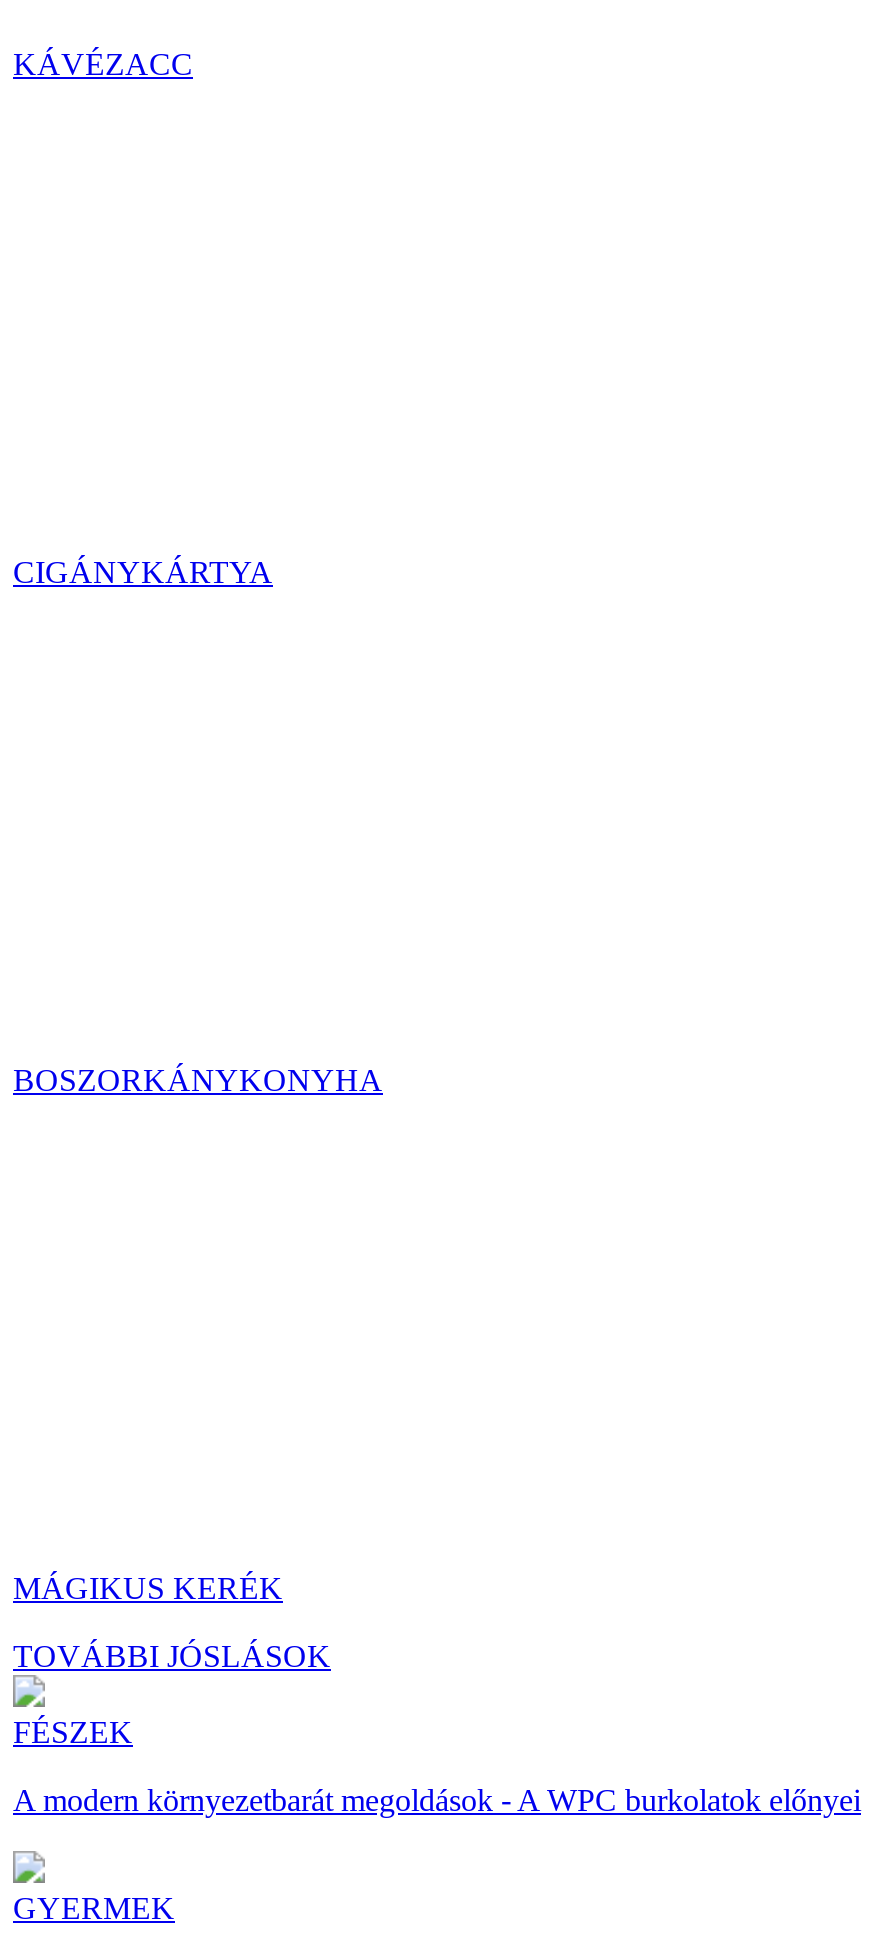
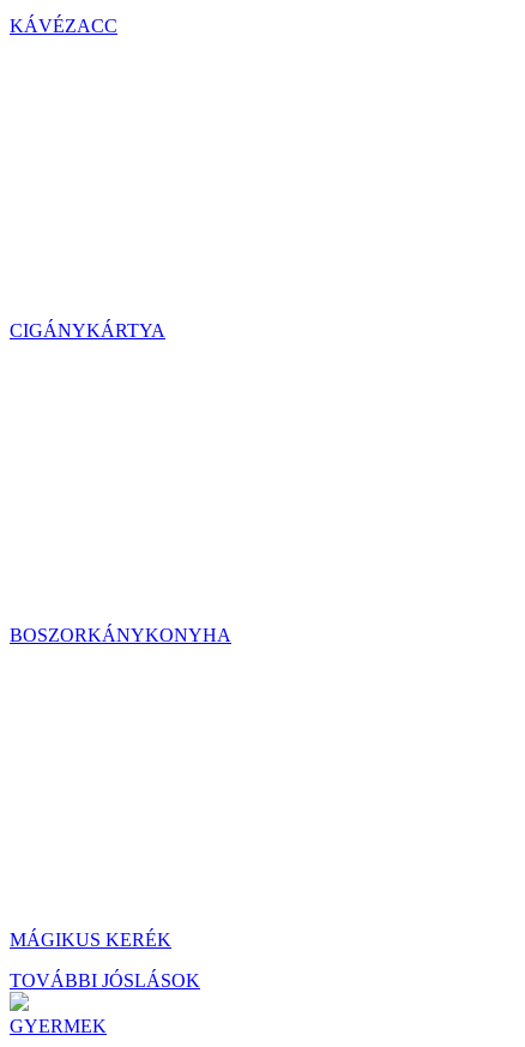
- FÉSZEK
- A modern környezetbarát megoldások - A WPC burkolatok előnyei
